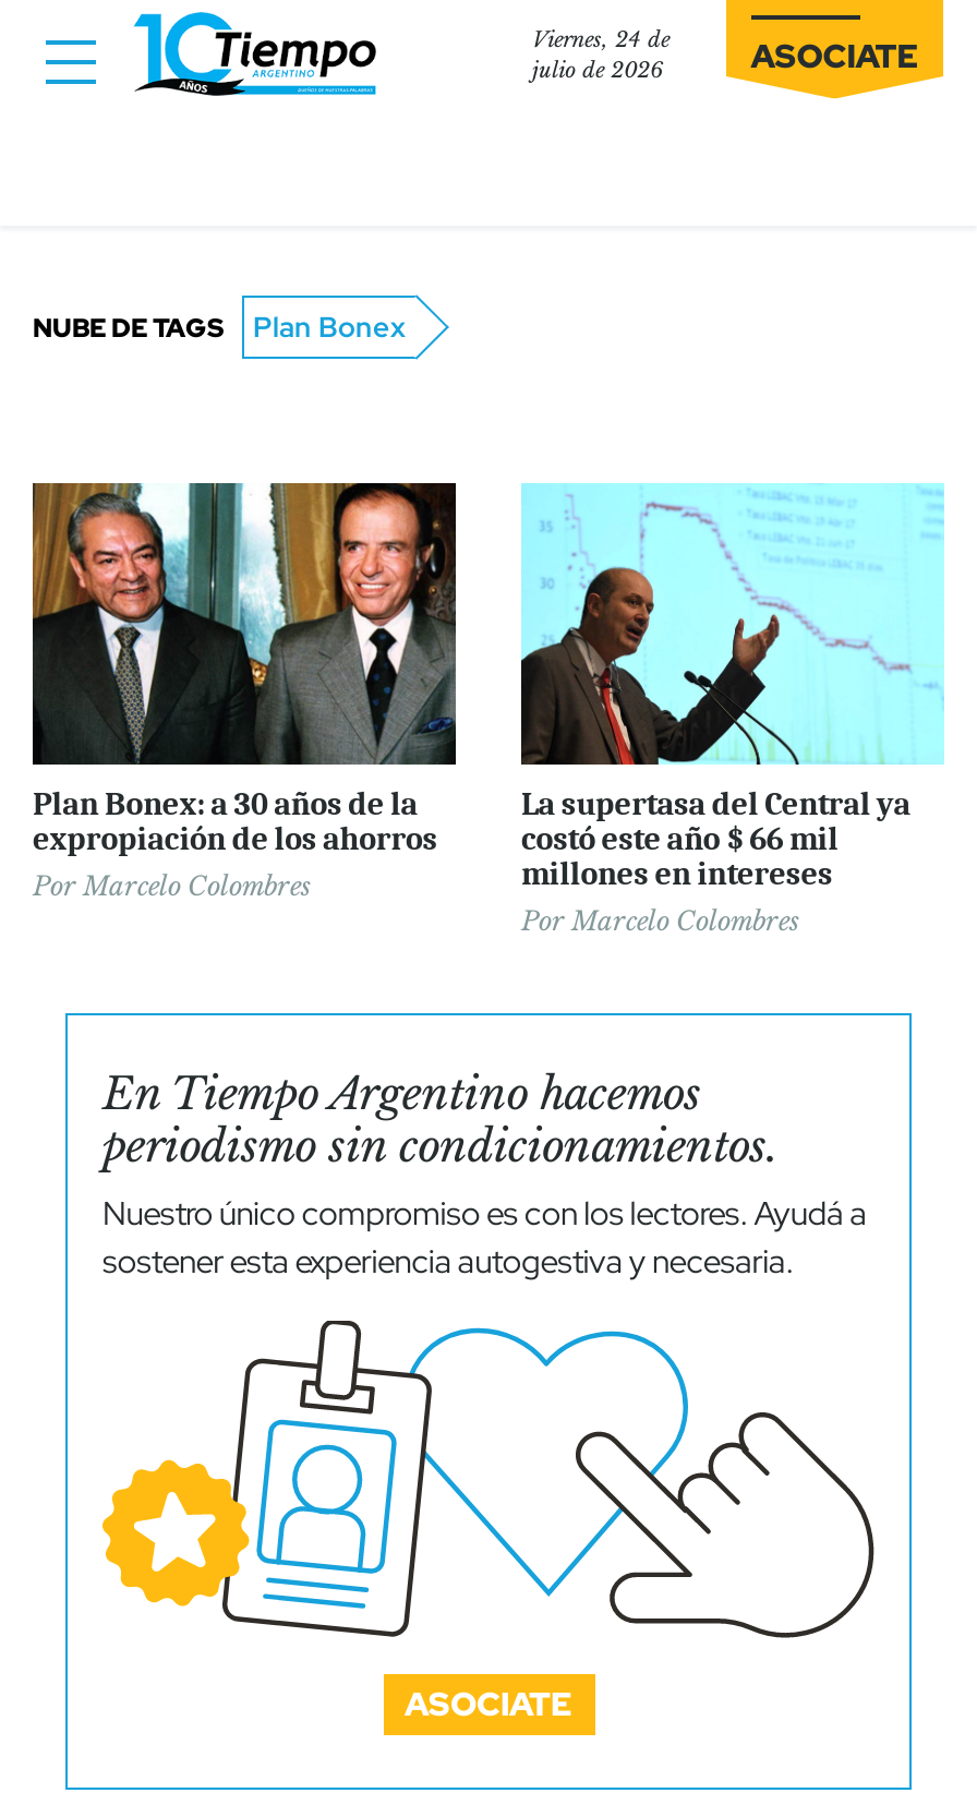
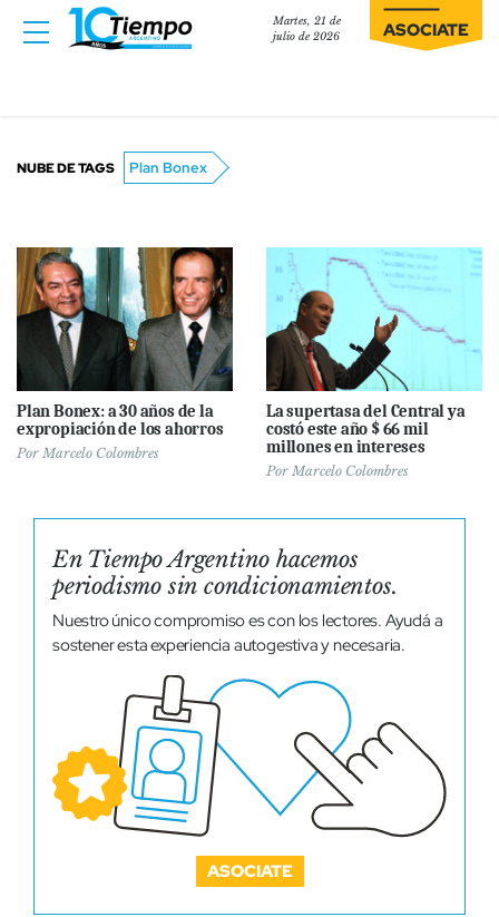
- Viernes, 24 de
+ Martes, 21 de
